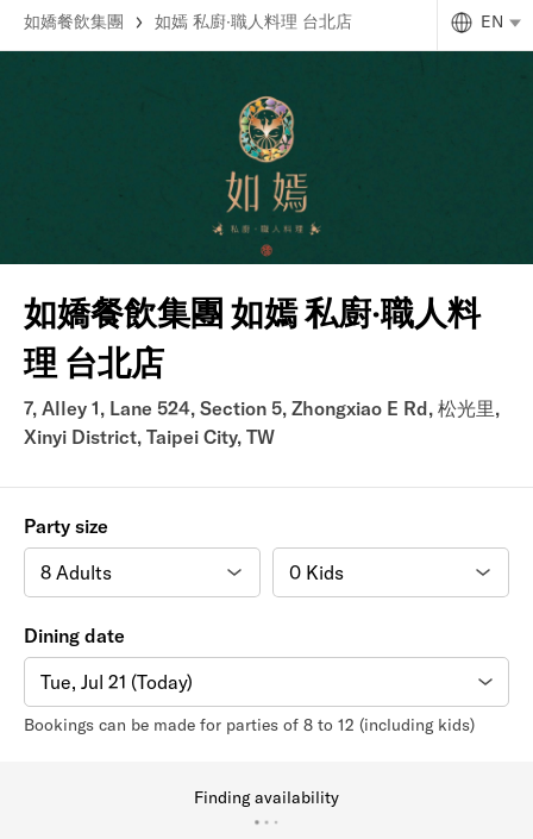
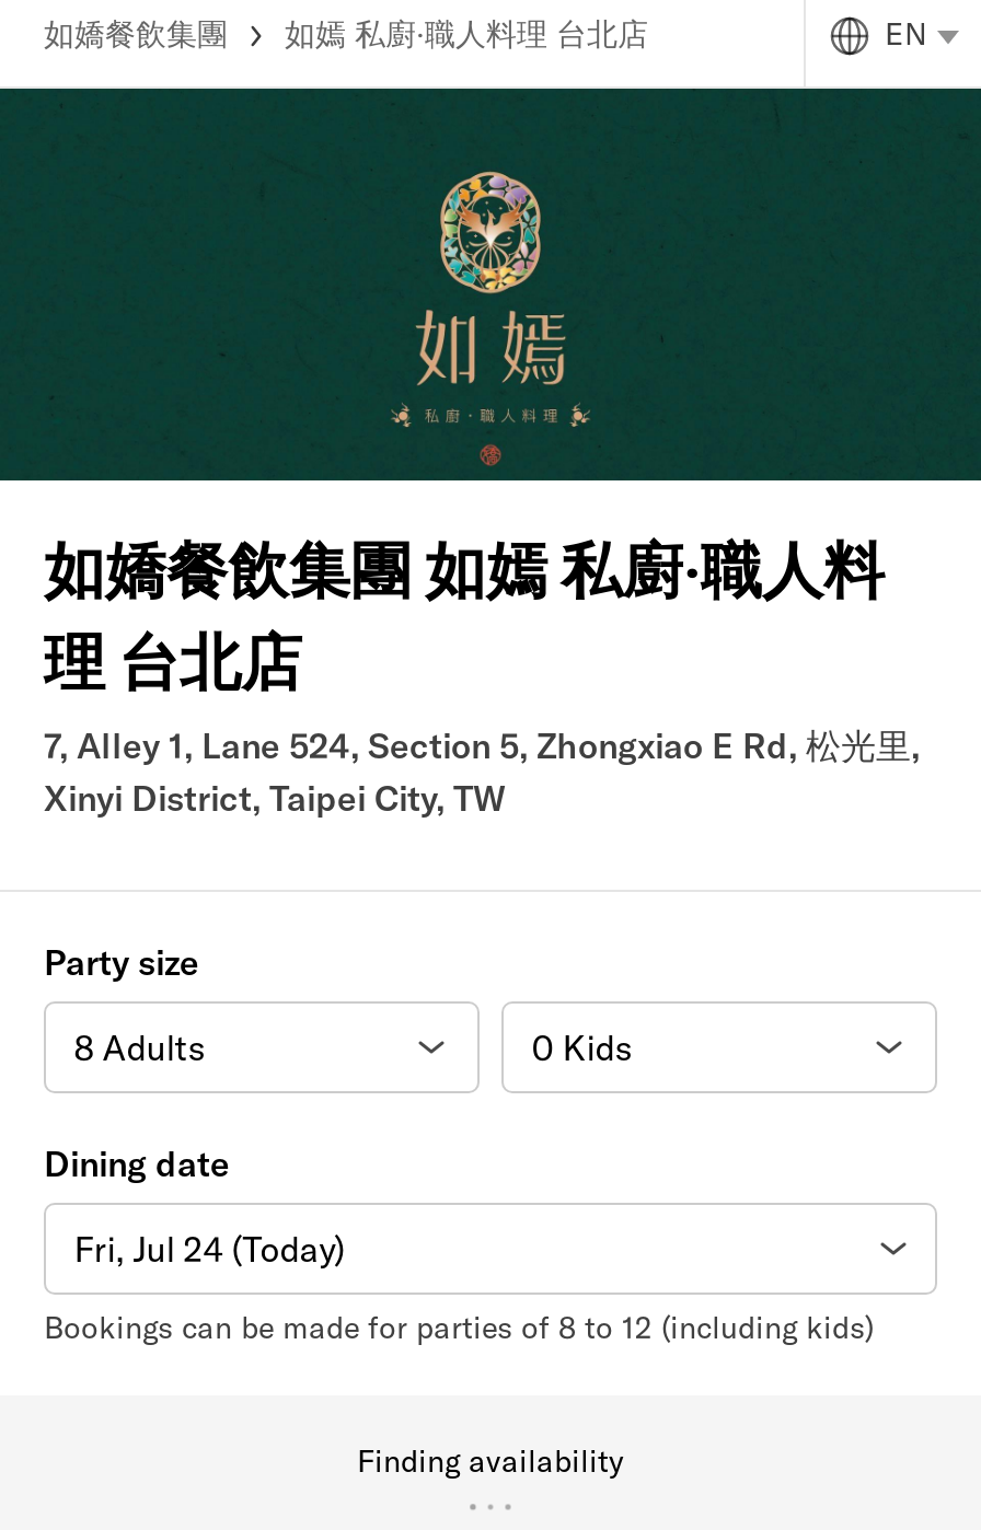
- Tue, Jul 21 (Today)
+ Fri, Jul 24 (Today)
